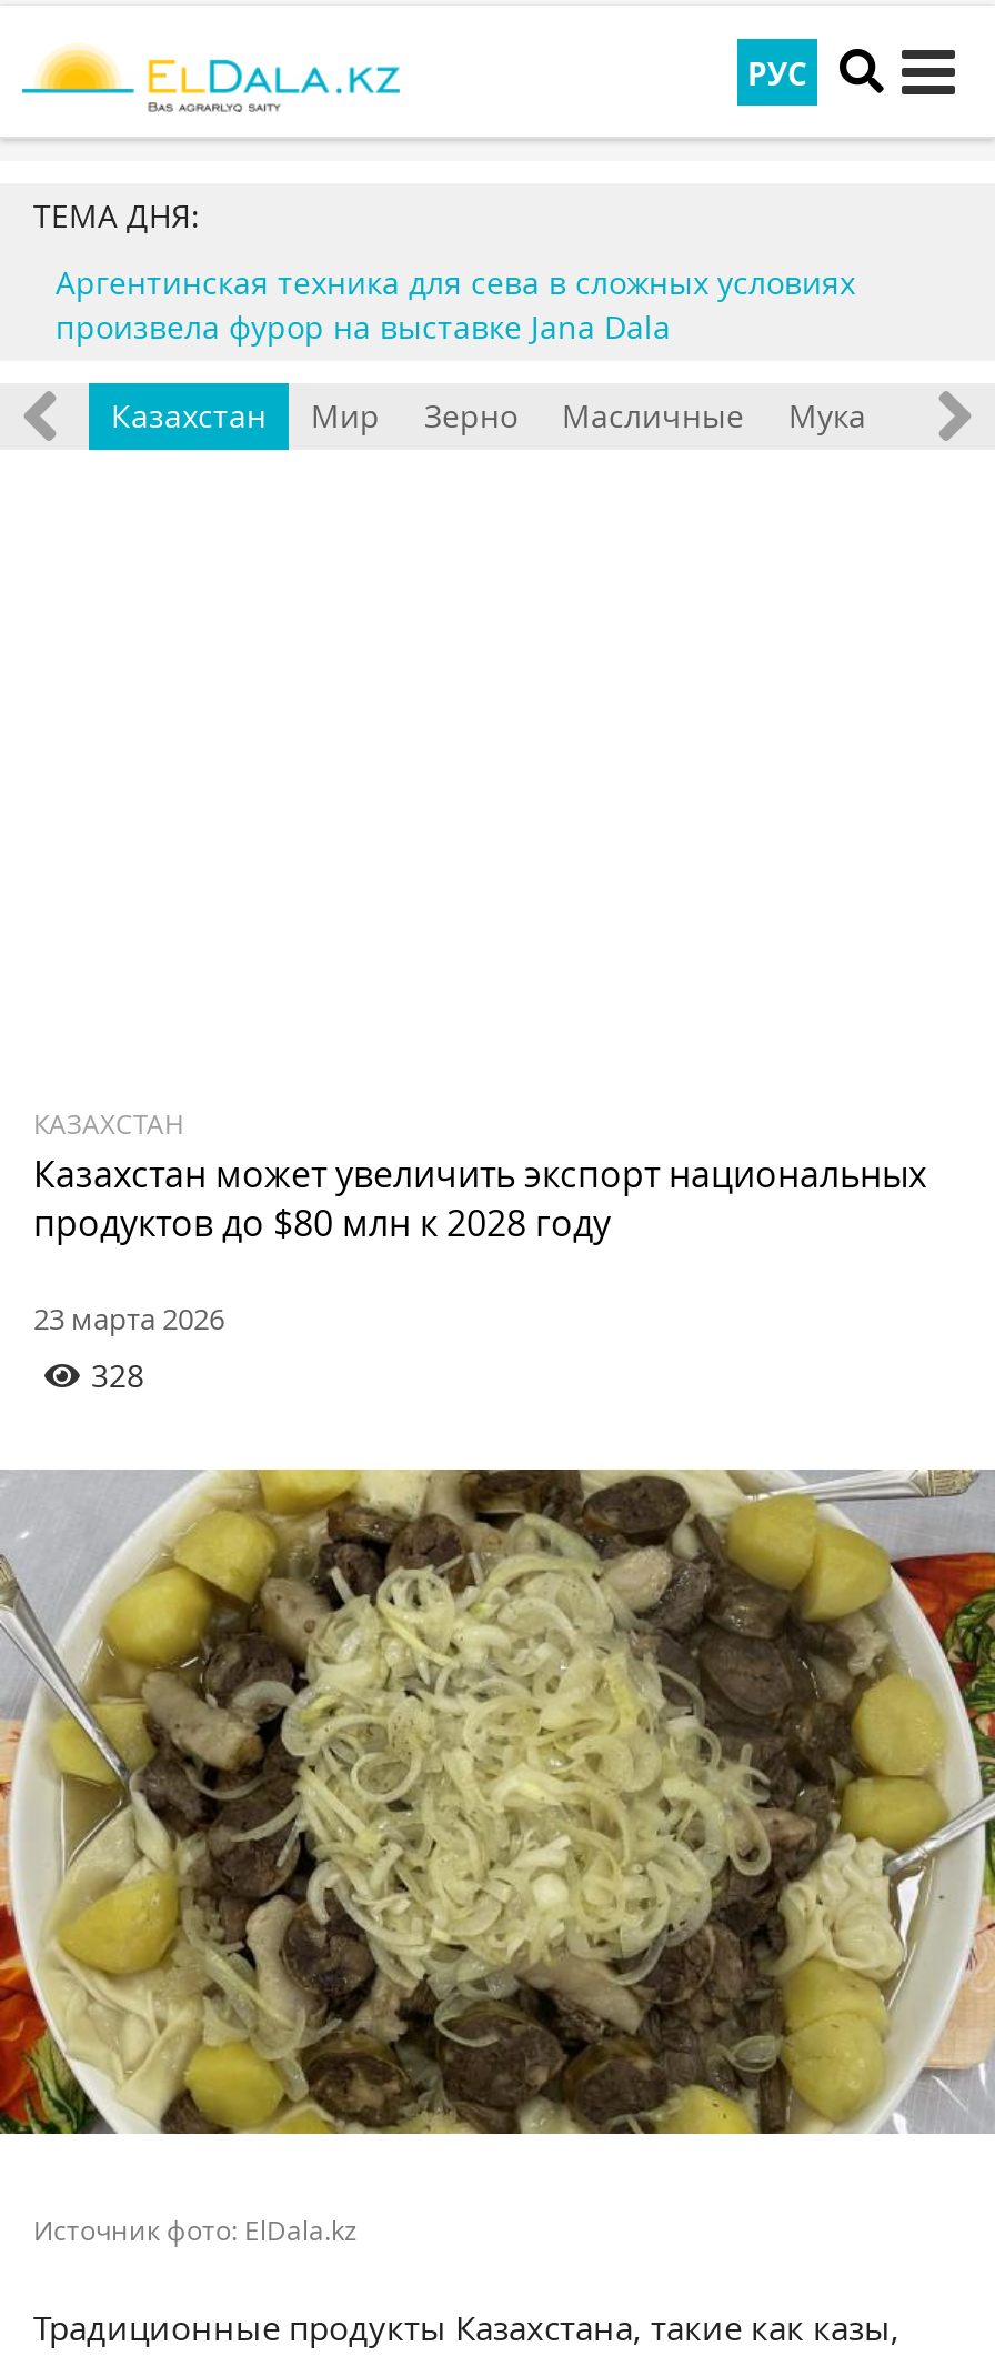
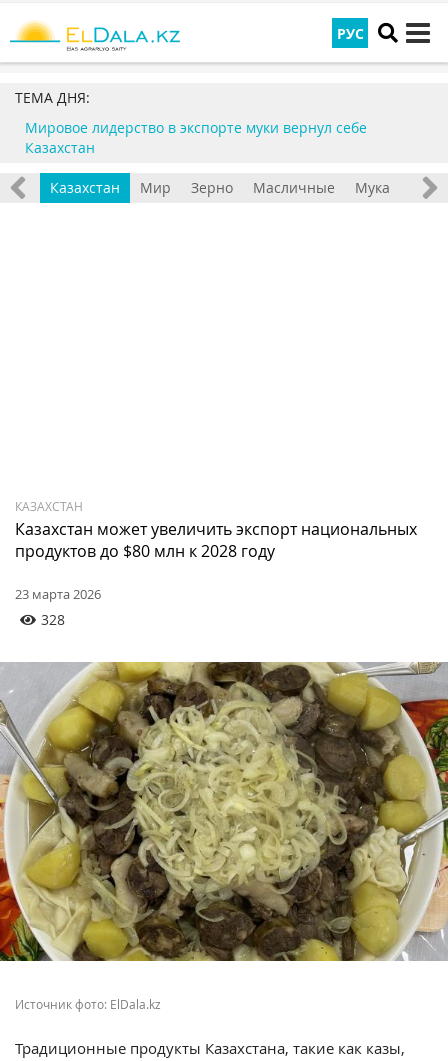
- Аргентинская техника для сева в сложных условиях
- произвела фурор на выставке Jana Dala
+ Мировое лидерство в экспорте муки вернул себе
+ Казахстан
